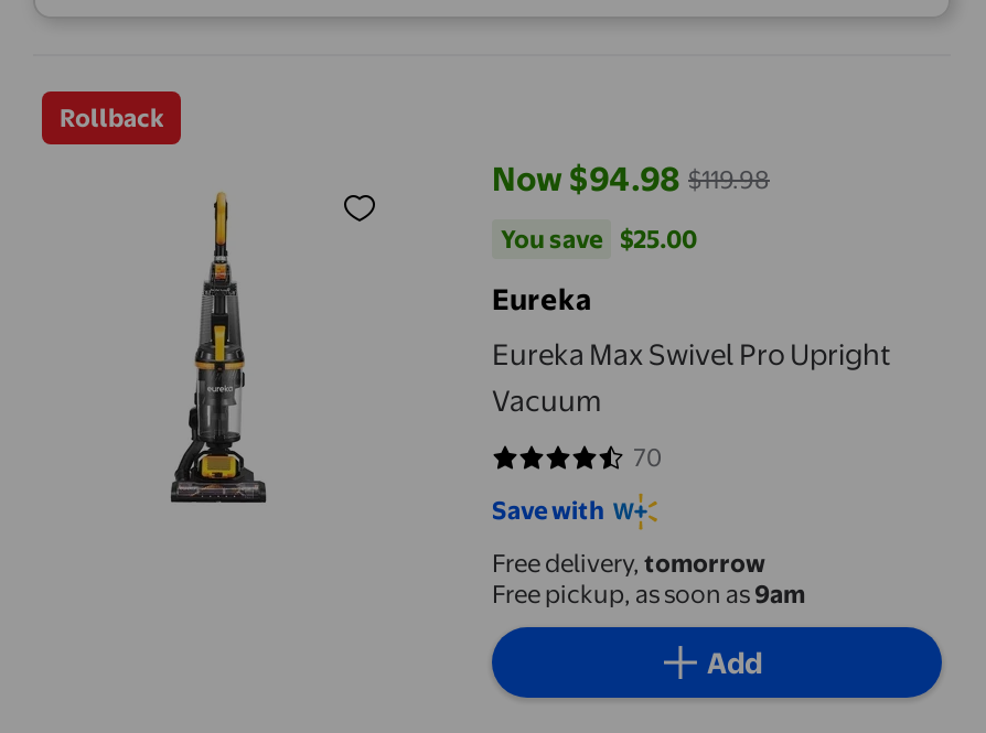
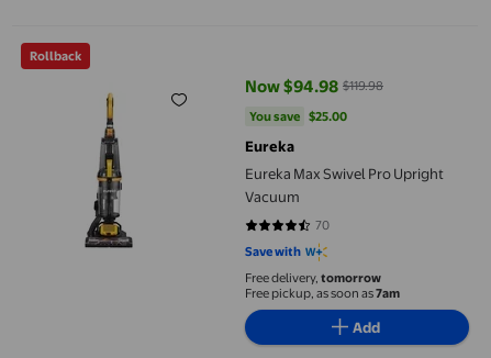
- Free pickup, as soon as 9am
+ Free pickup, as soon as 7am
